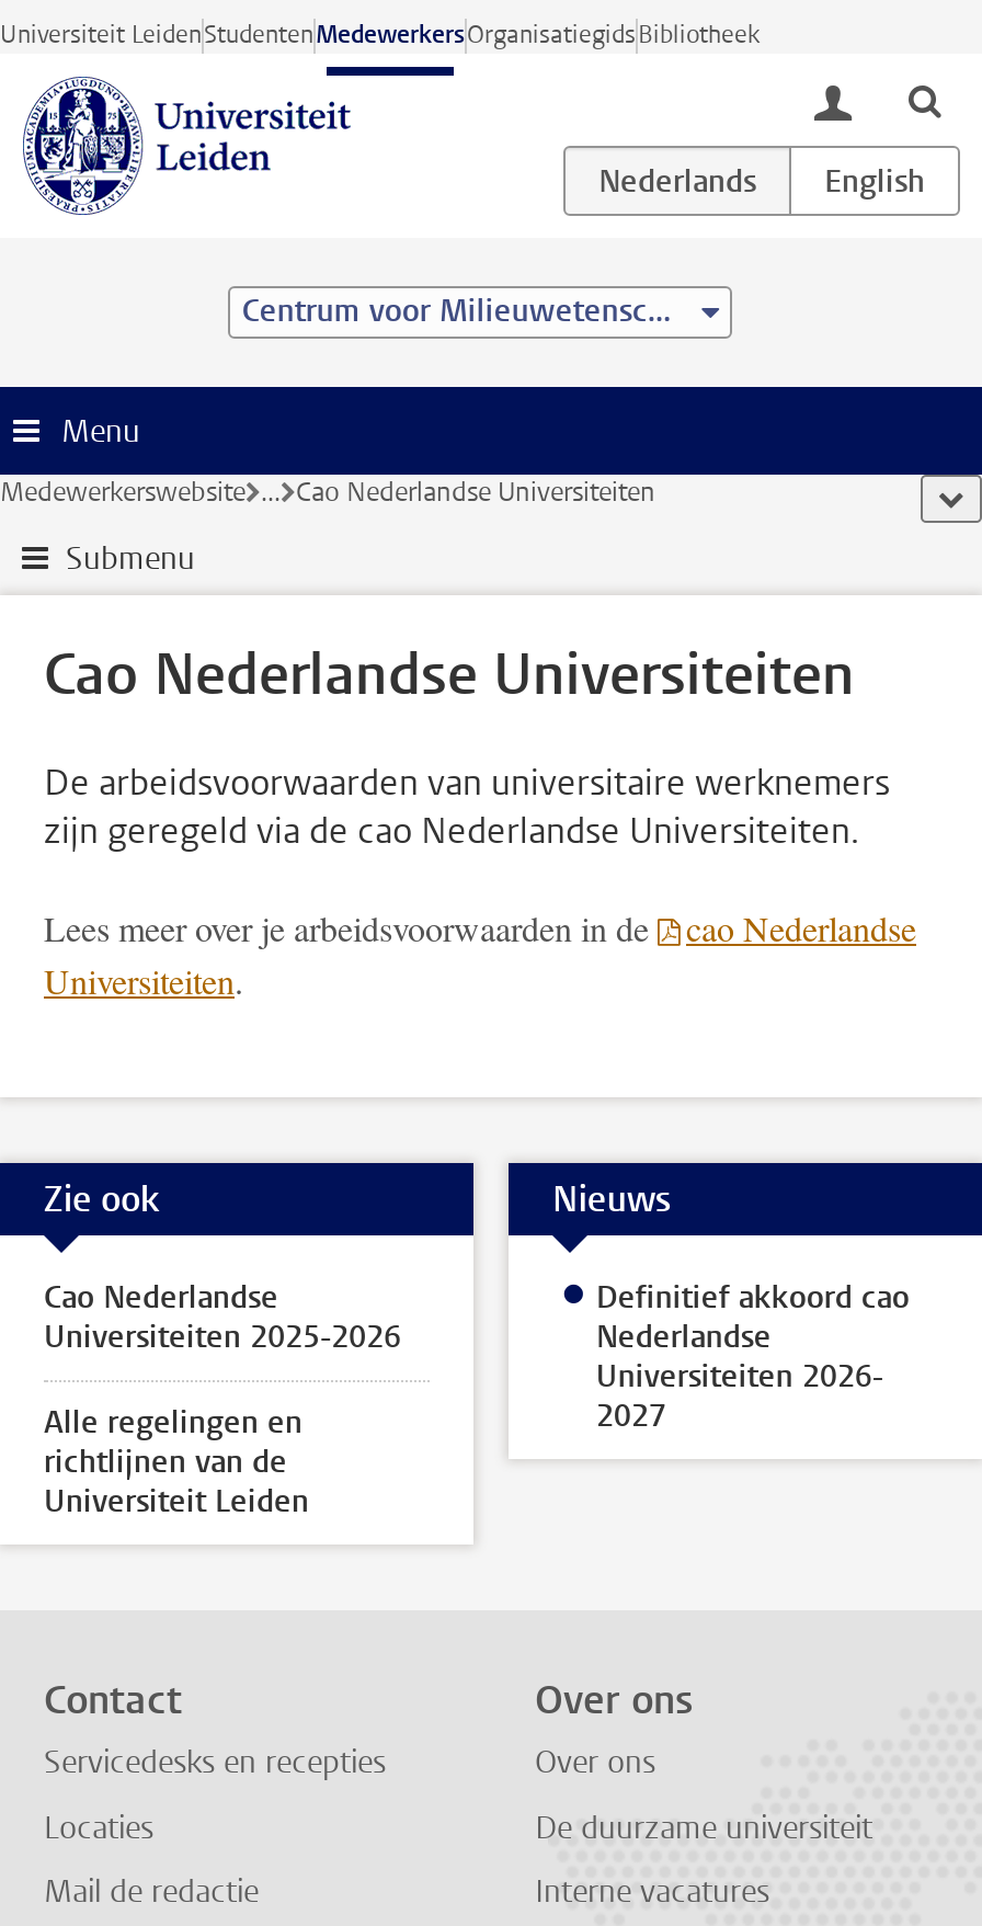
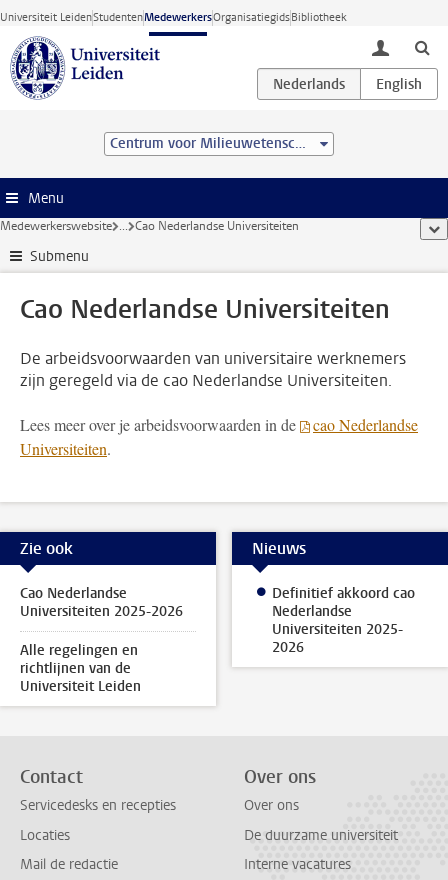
- Universiteiten 2026-
+ Universiteiten 2025-

- 2027
+ 2026
